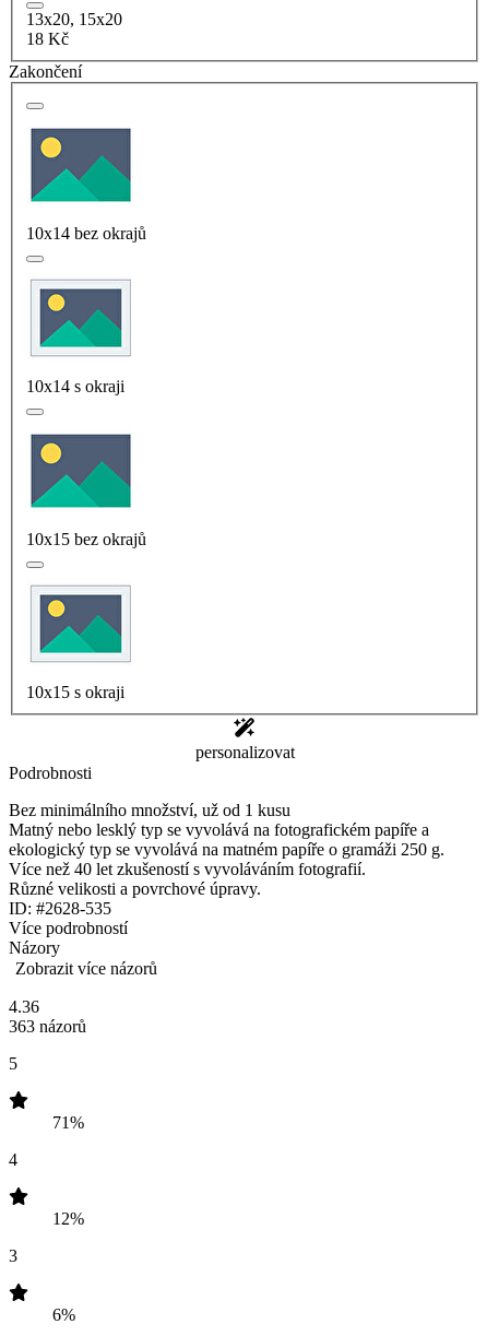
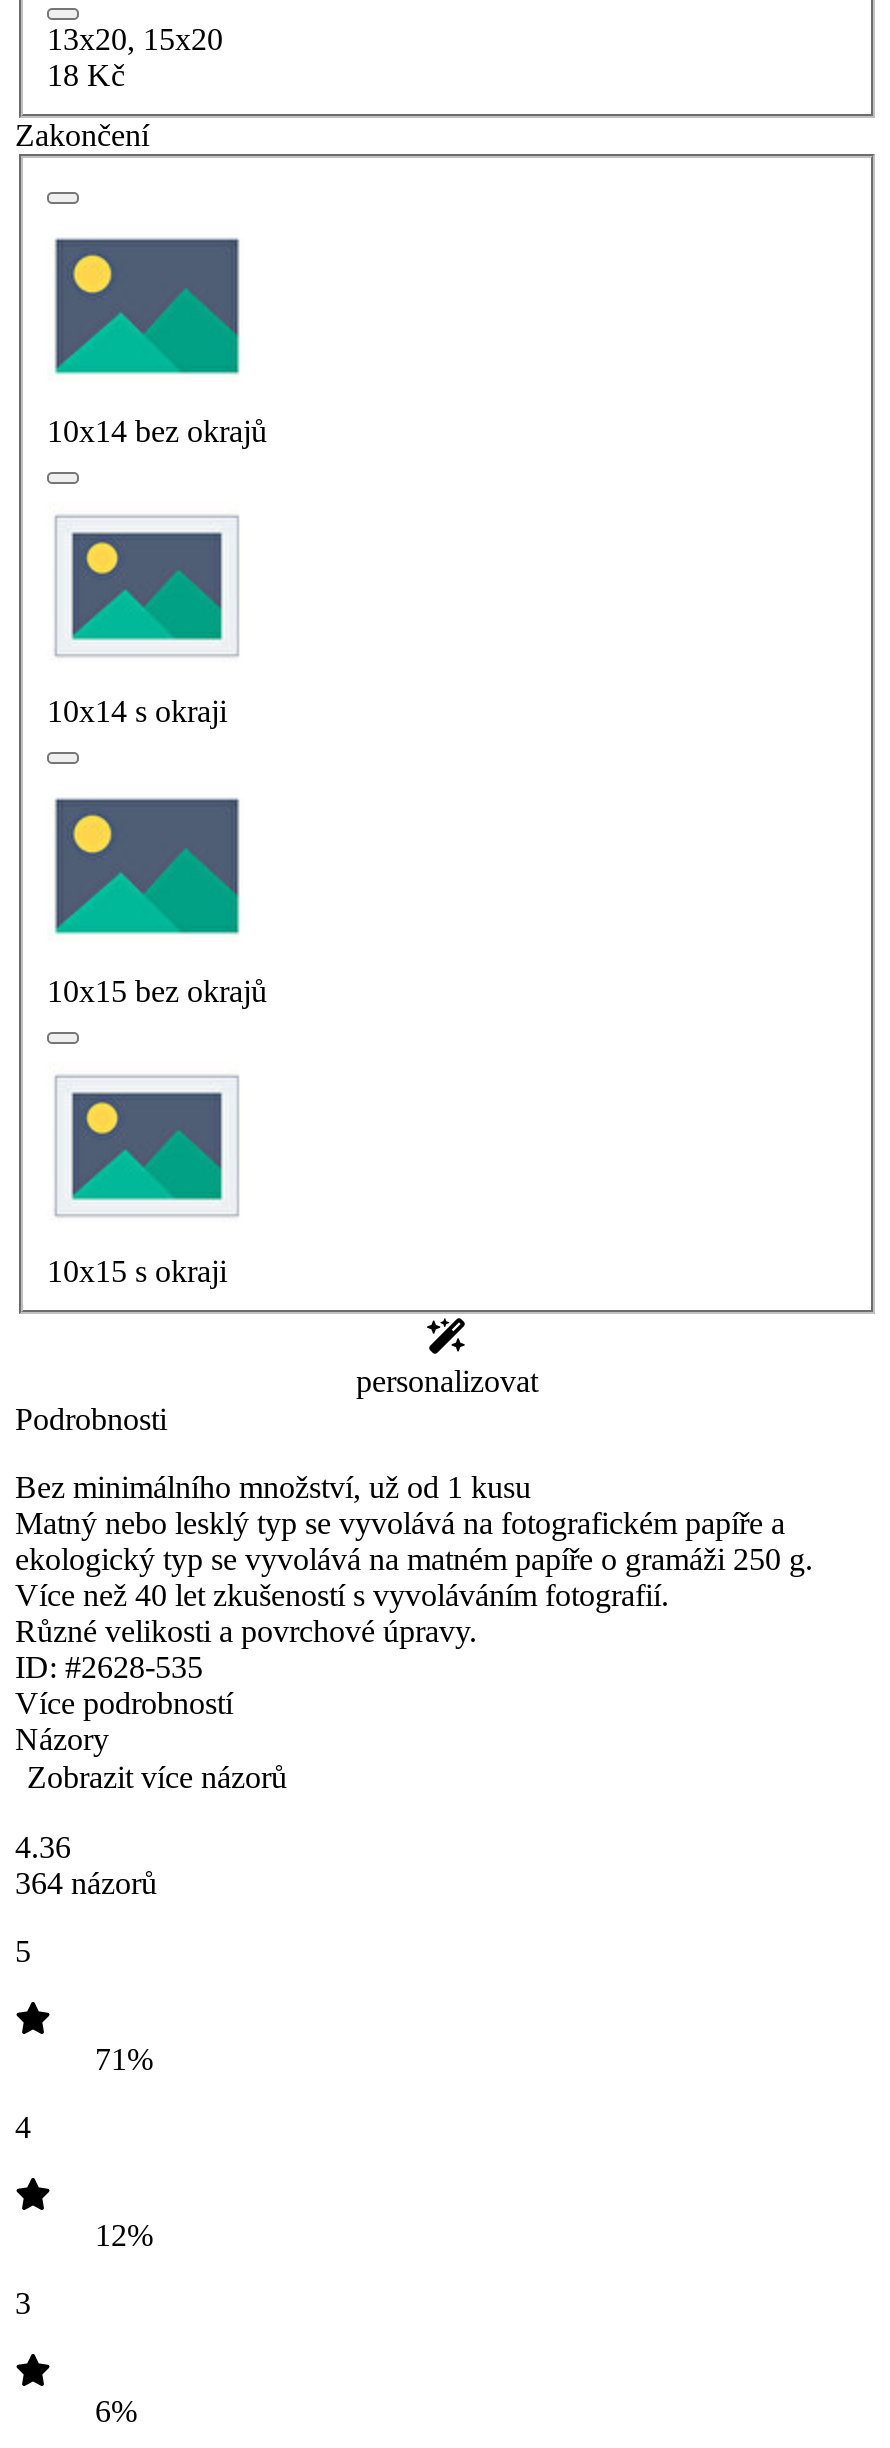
- 363 názorů
+ 364 názorů
